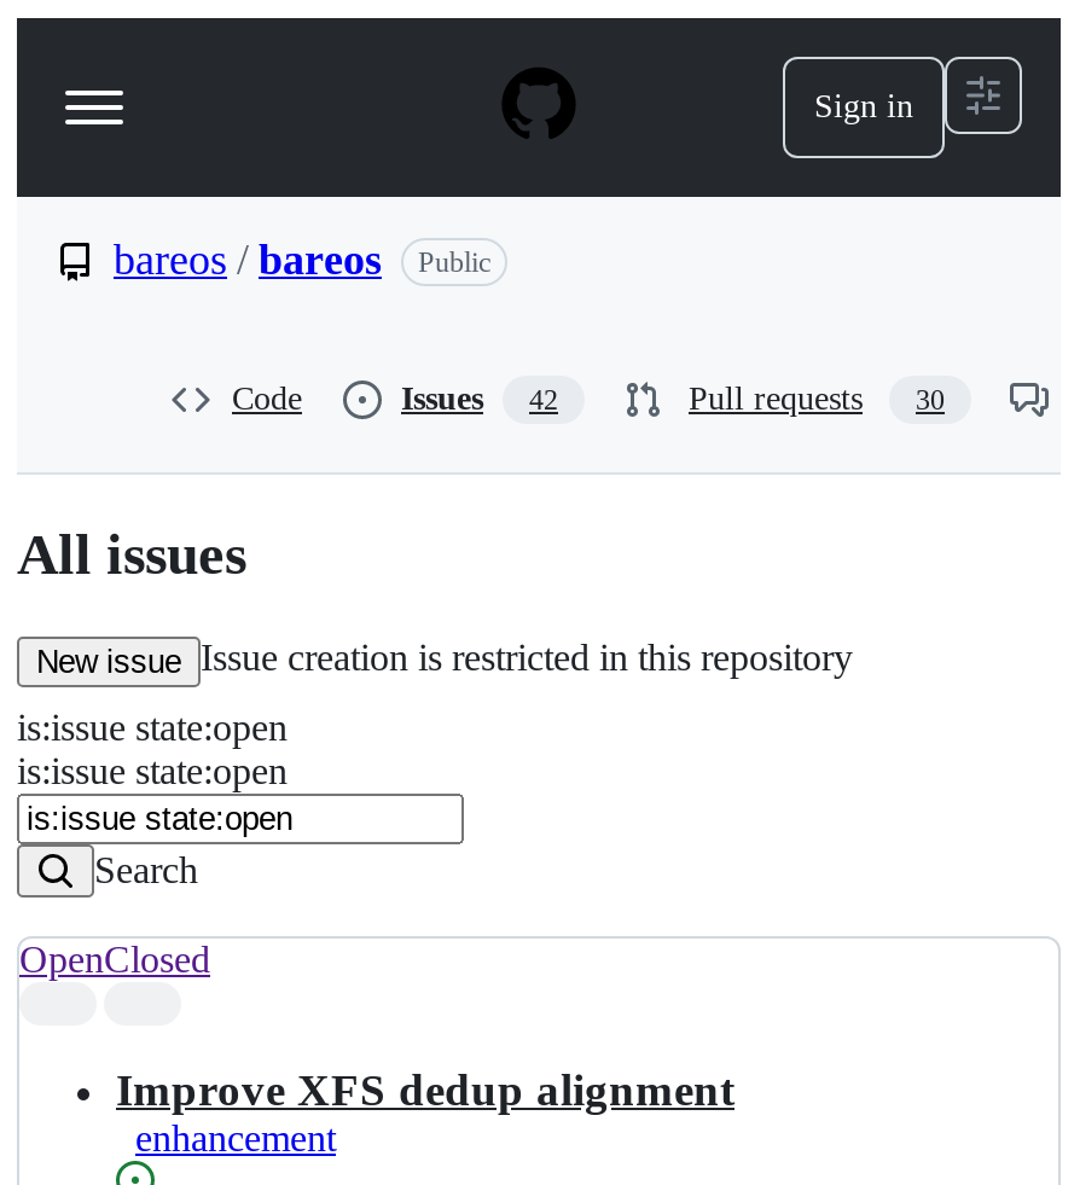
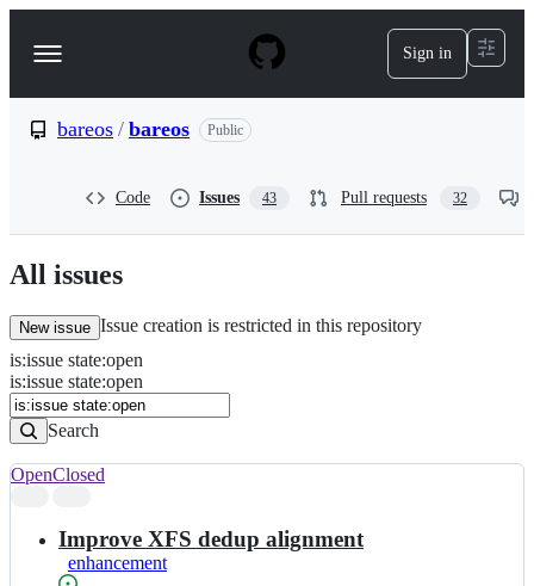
- Issues 42
+ Issues 43

- Pull requests 30
+ Pull requests 32
